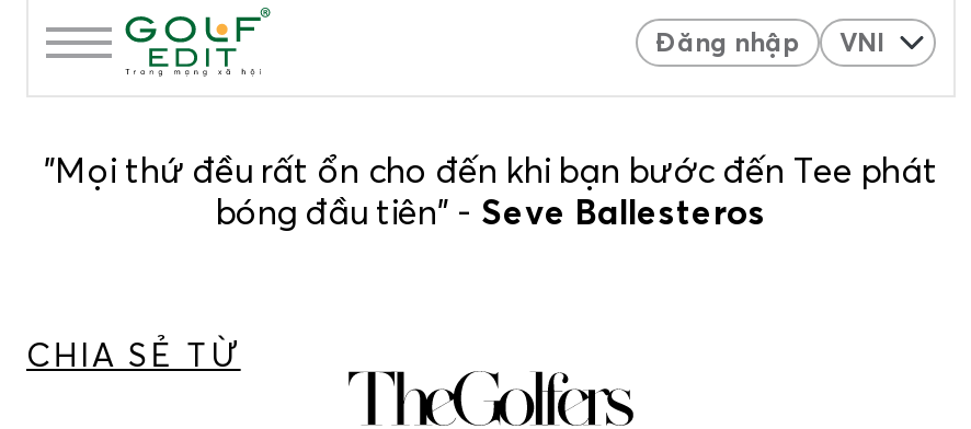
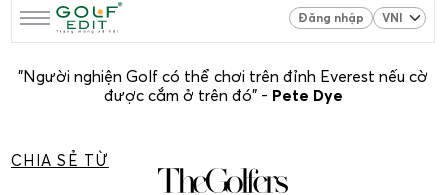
- "Mọi thứ đều rất ổn cho đến khi bạn bước đến Tee phát
- bóng đầu tiên" - Seve Ballesteros
+ "Người nghiện Golf có thể chơi trên đỉnh Everest nếu cờ
+ được cắm ở trên đó" - Pete Dye
